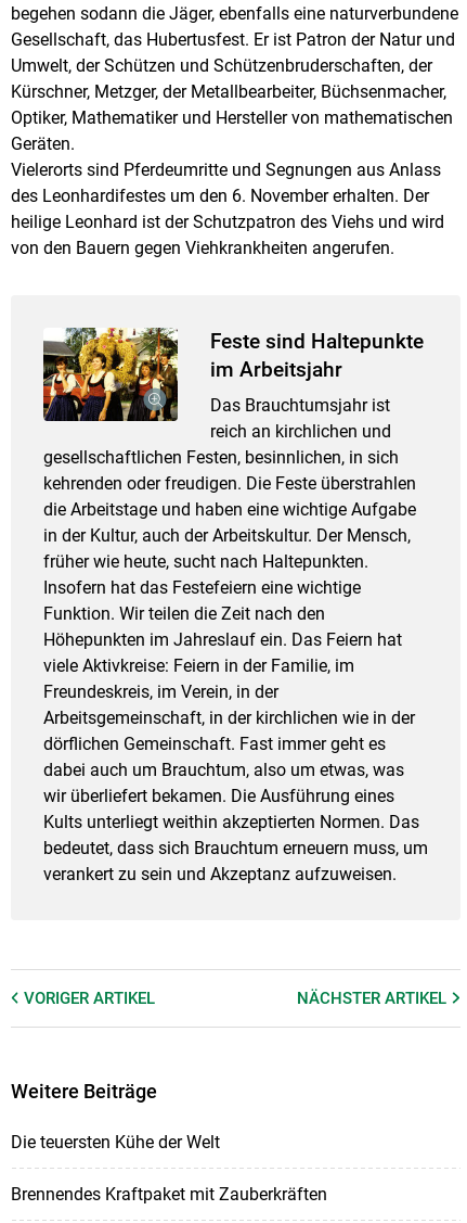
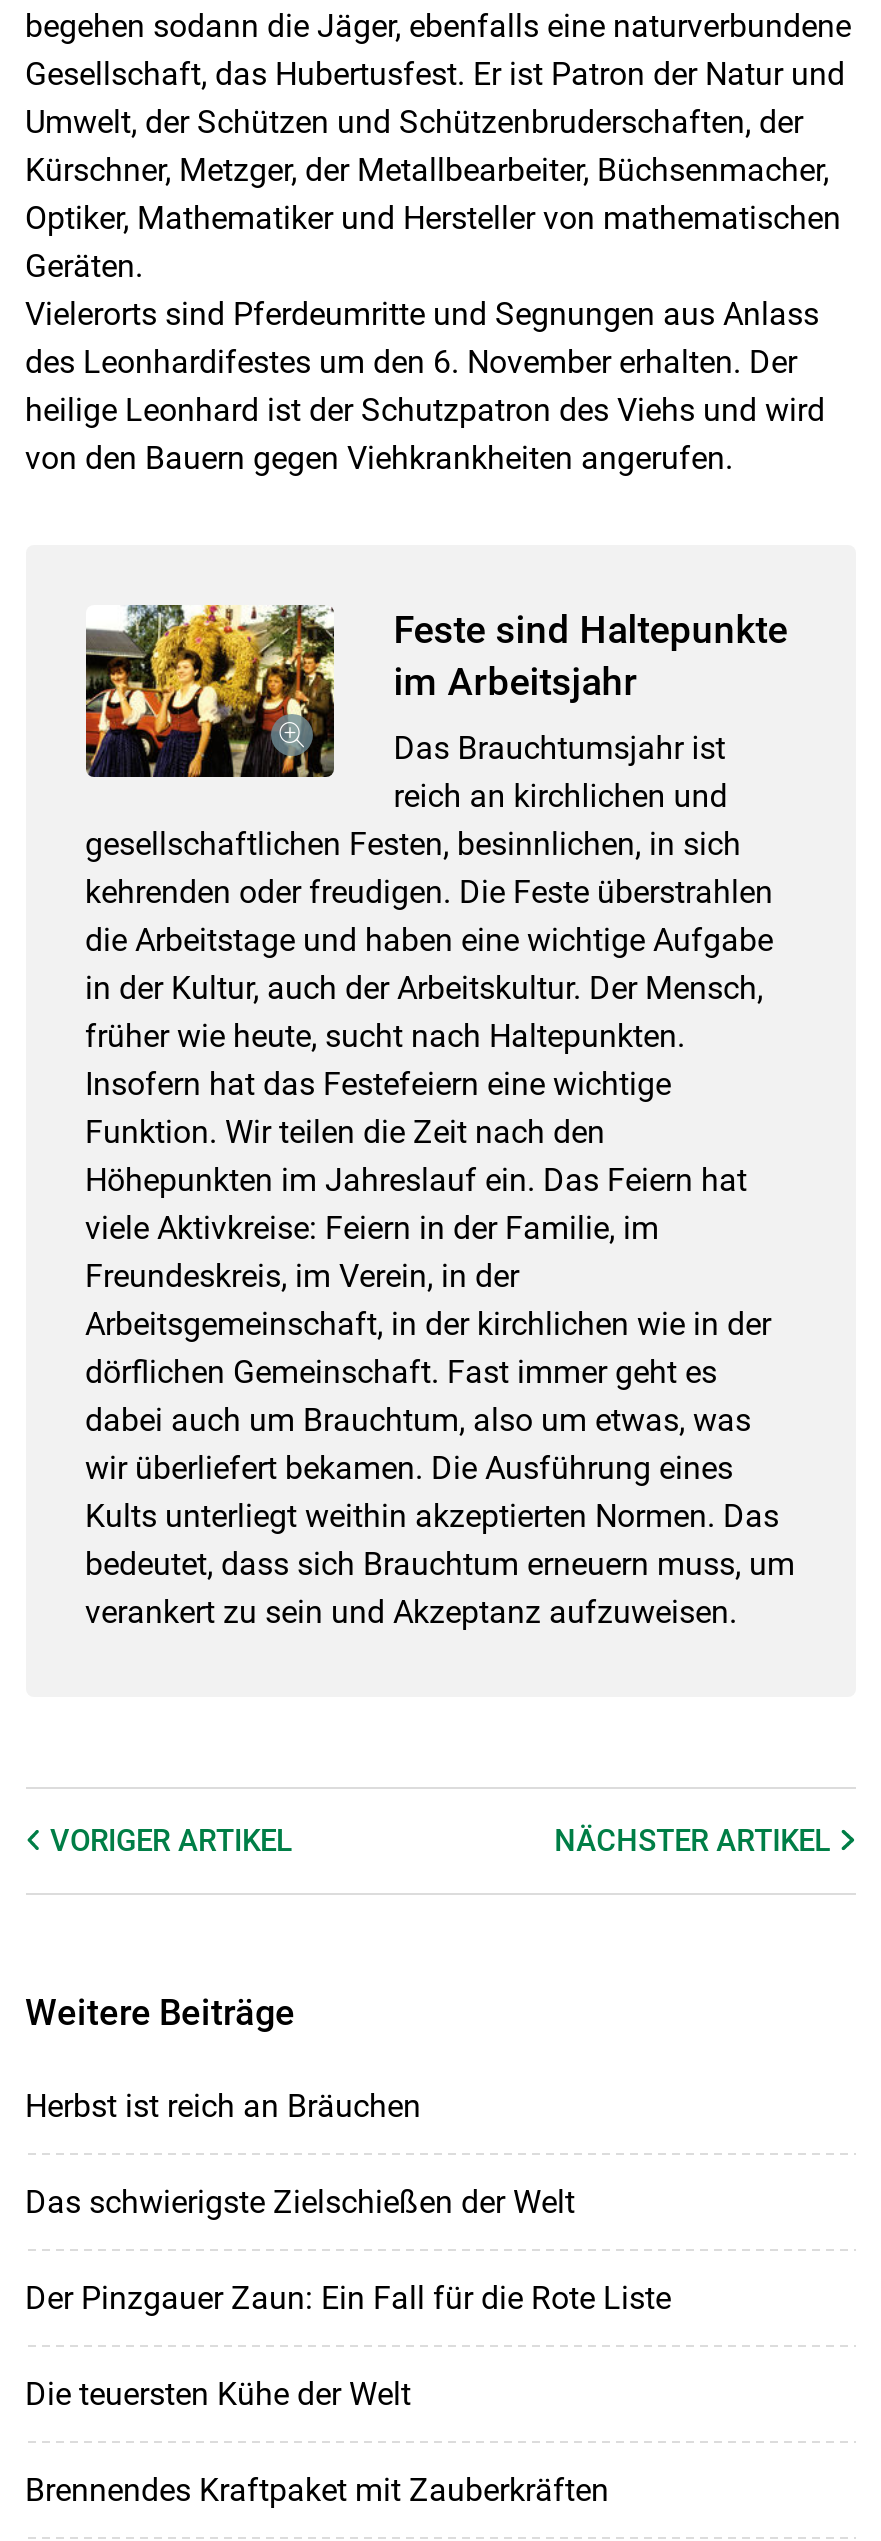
+ Herbst ist reich an Bräuchen
+ Das schwierigste Zielschießen der Welt
+ Der Pinzgauer Zaun: Ein Fall für die Rote Liste
